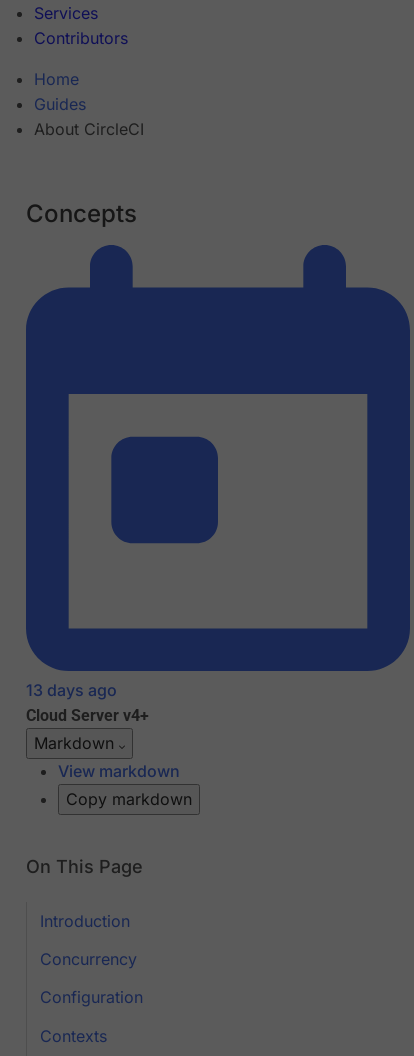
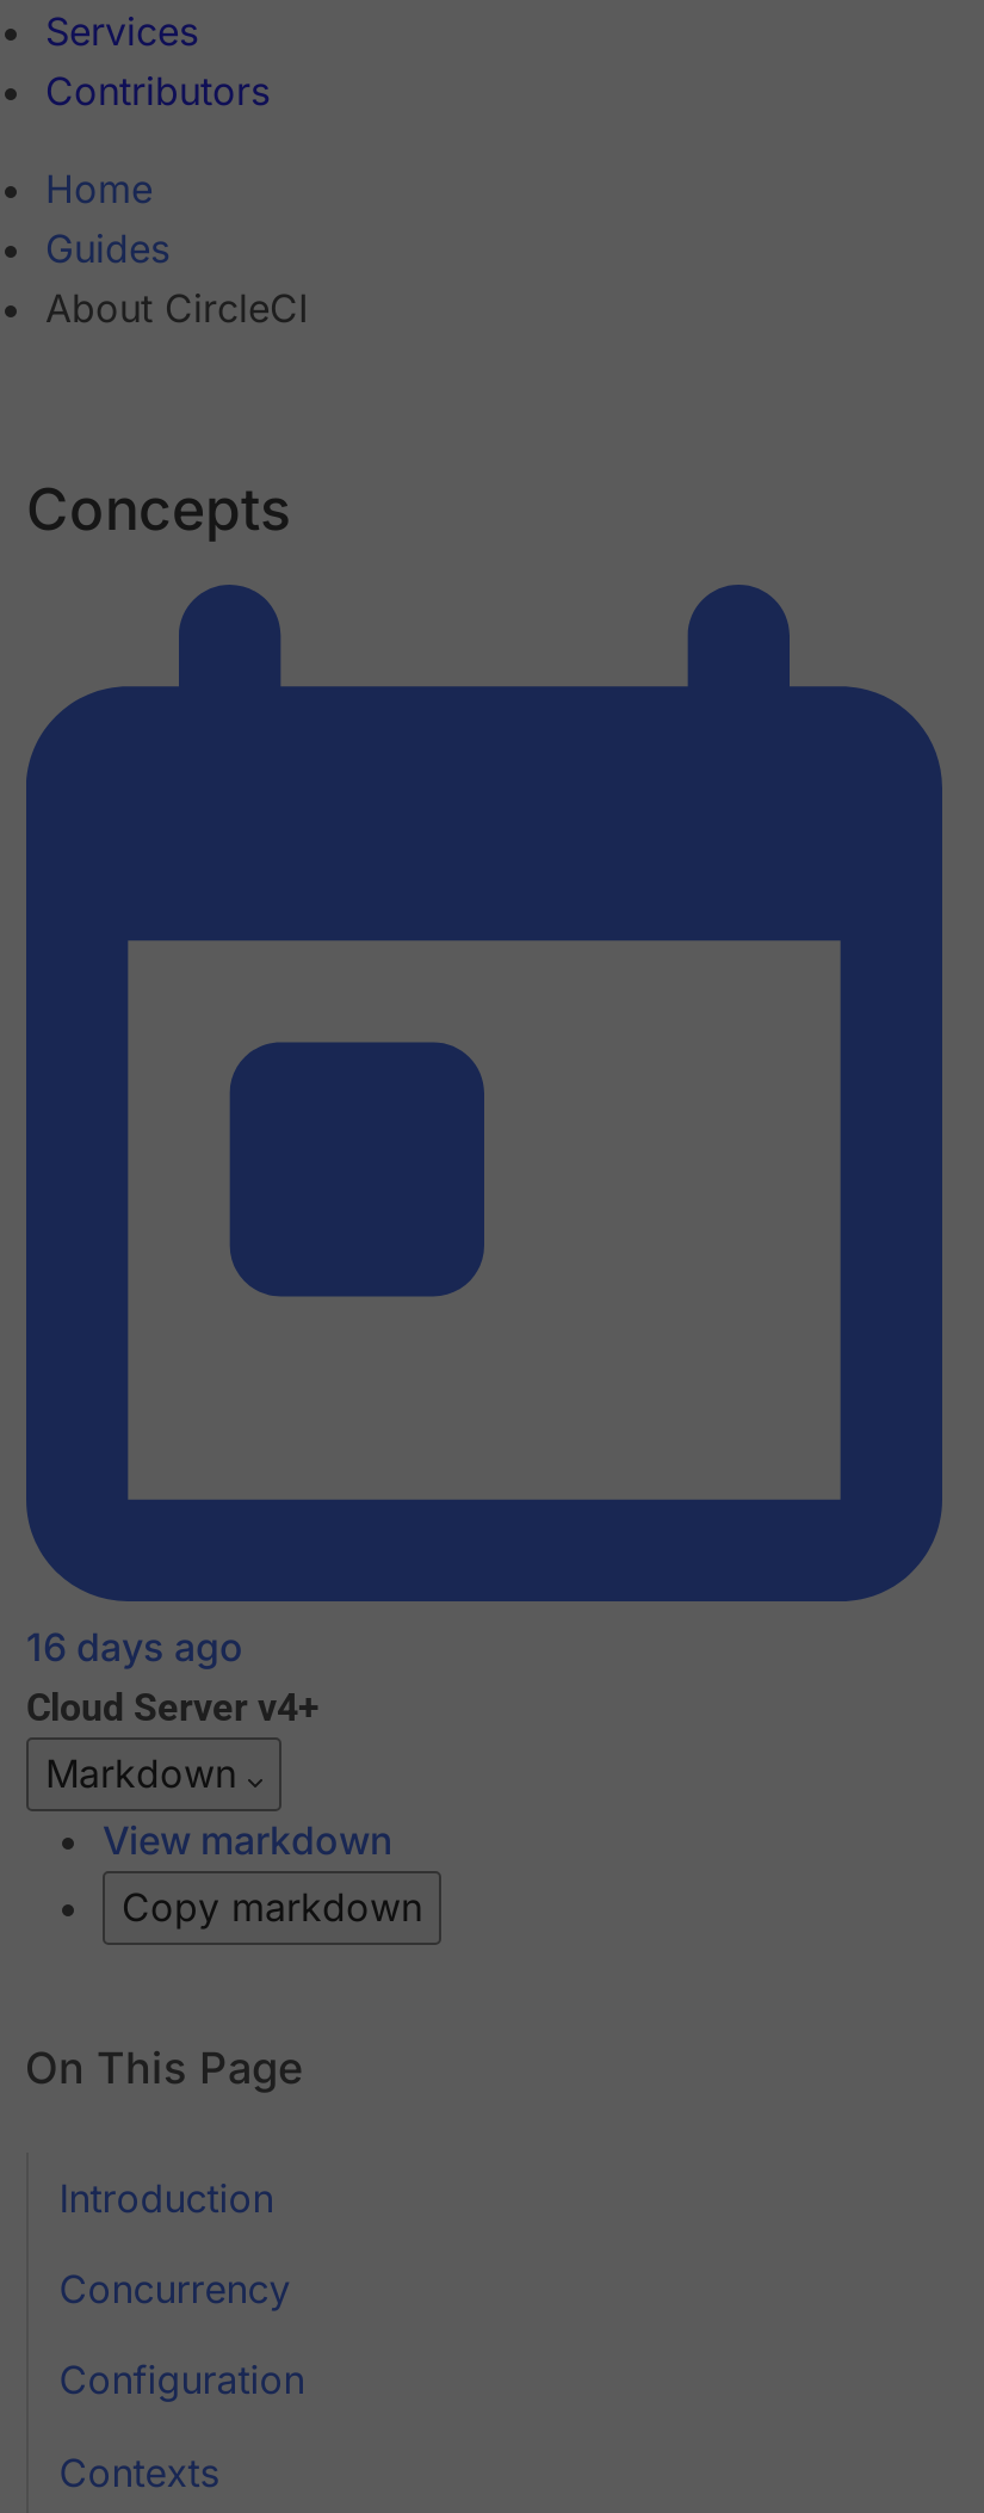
- 13 days ago
+ 16 days ago
